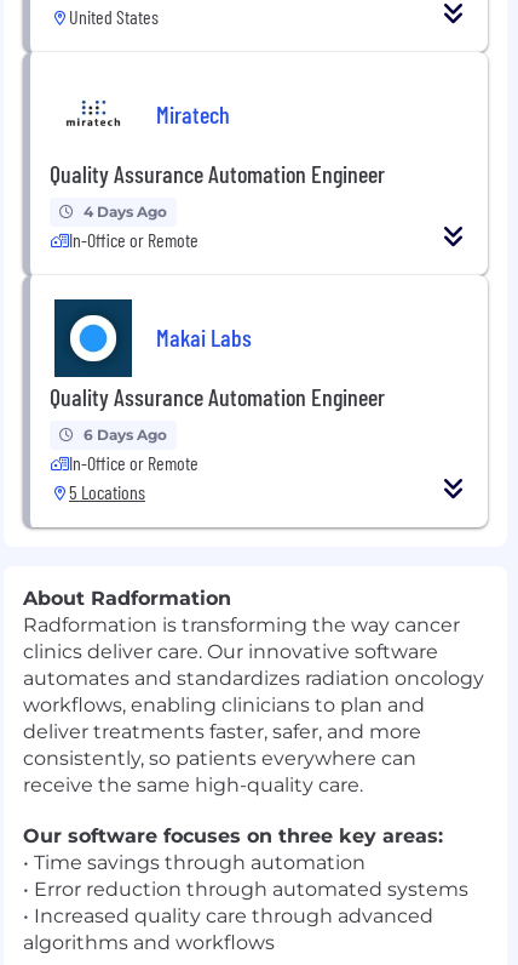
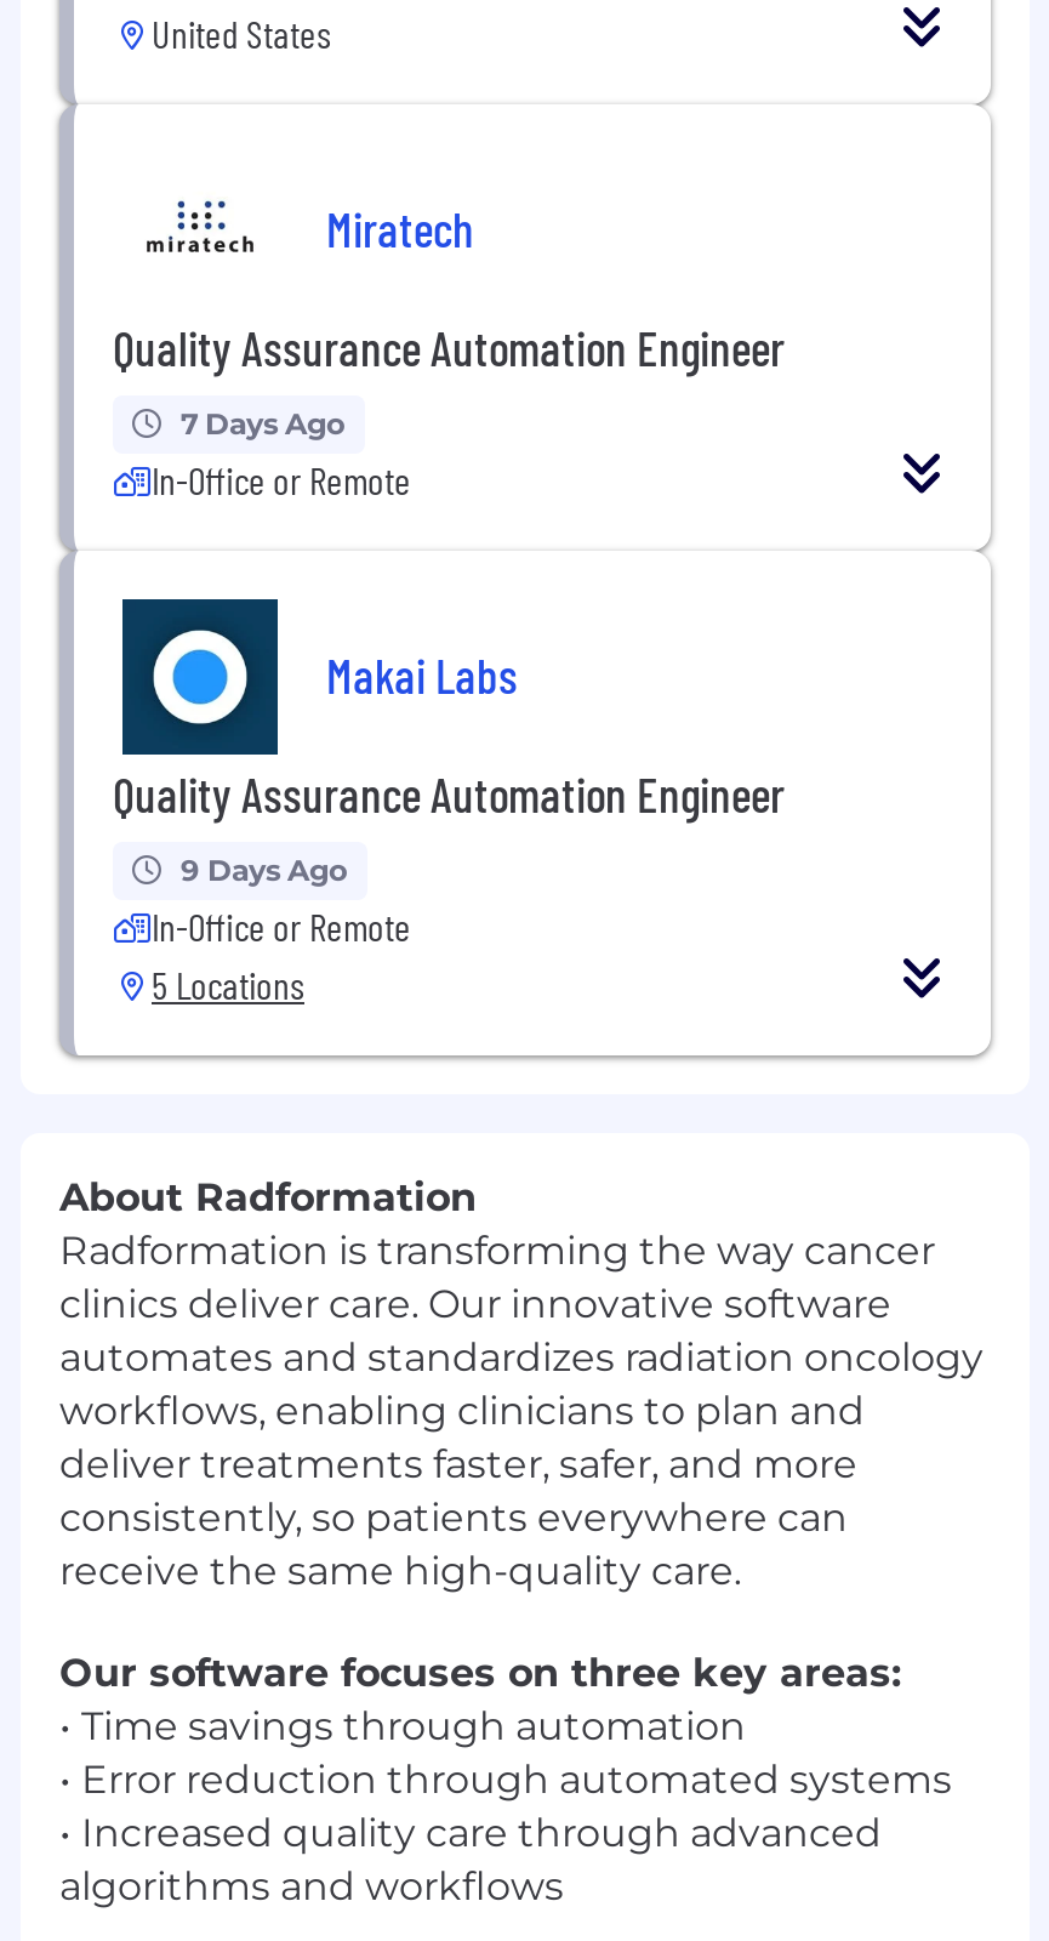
- 4 Days Ago
+ 7 Days Ago

- 6 Days Ago
+ 9 Days Ago
